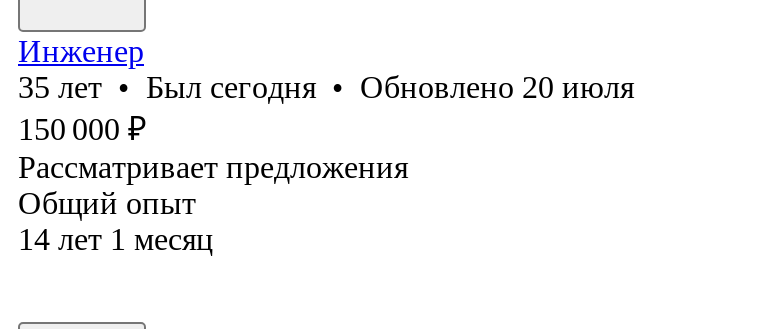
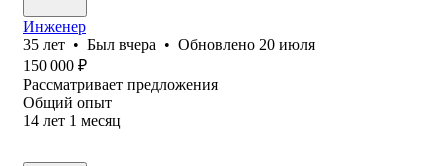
- 35 лет • Был сегодня • Обновлено 20 июля
+ 35 лет • Был вчера • Обновлено 20 июля
